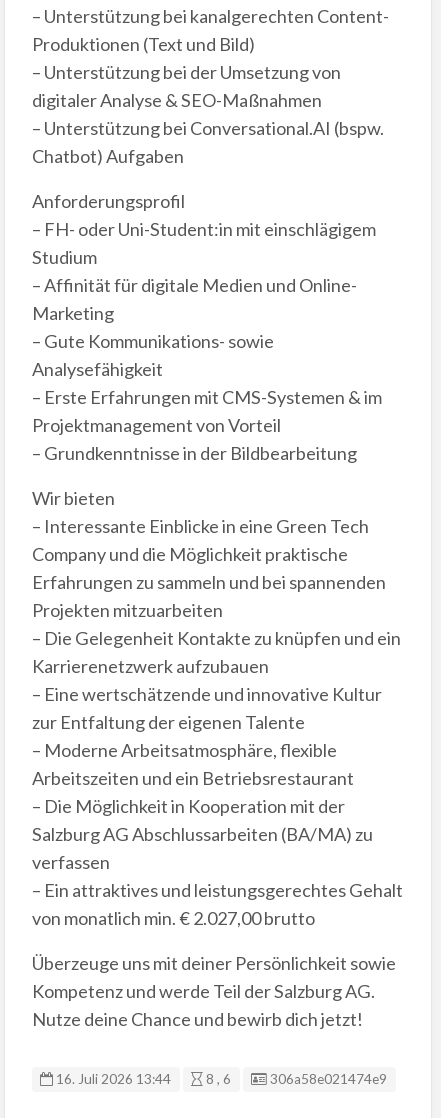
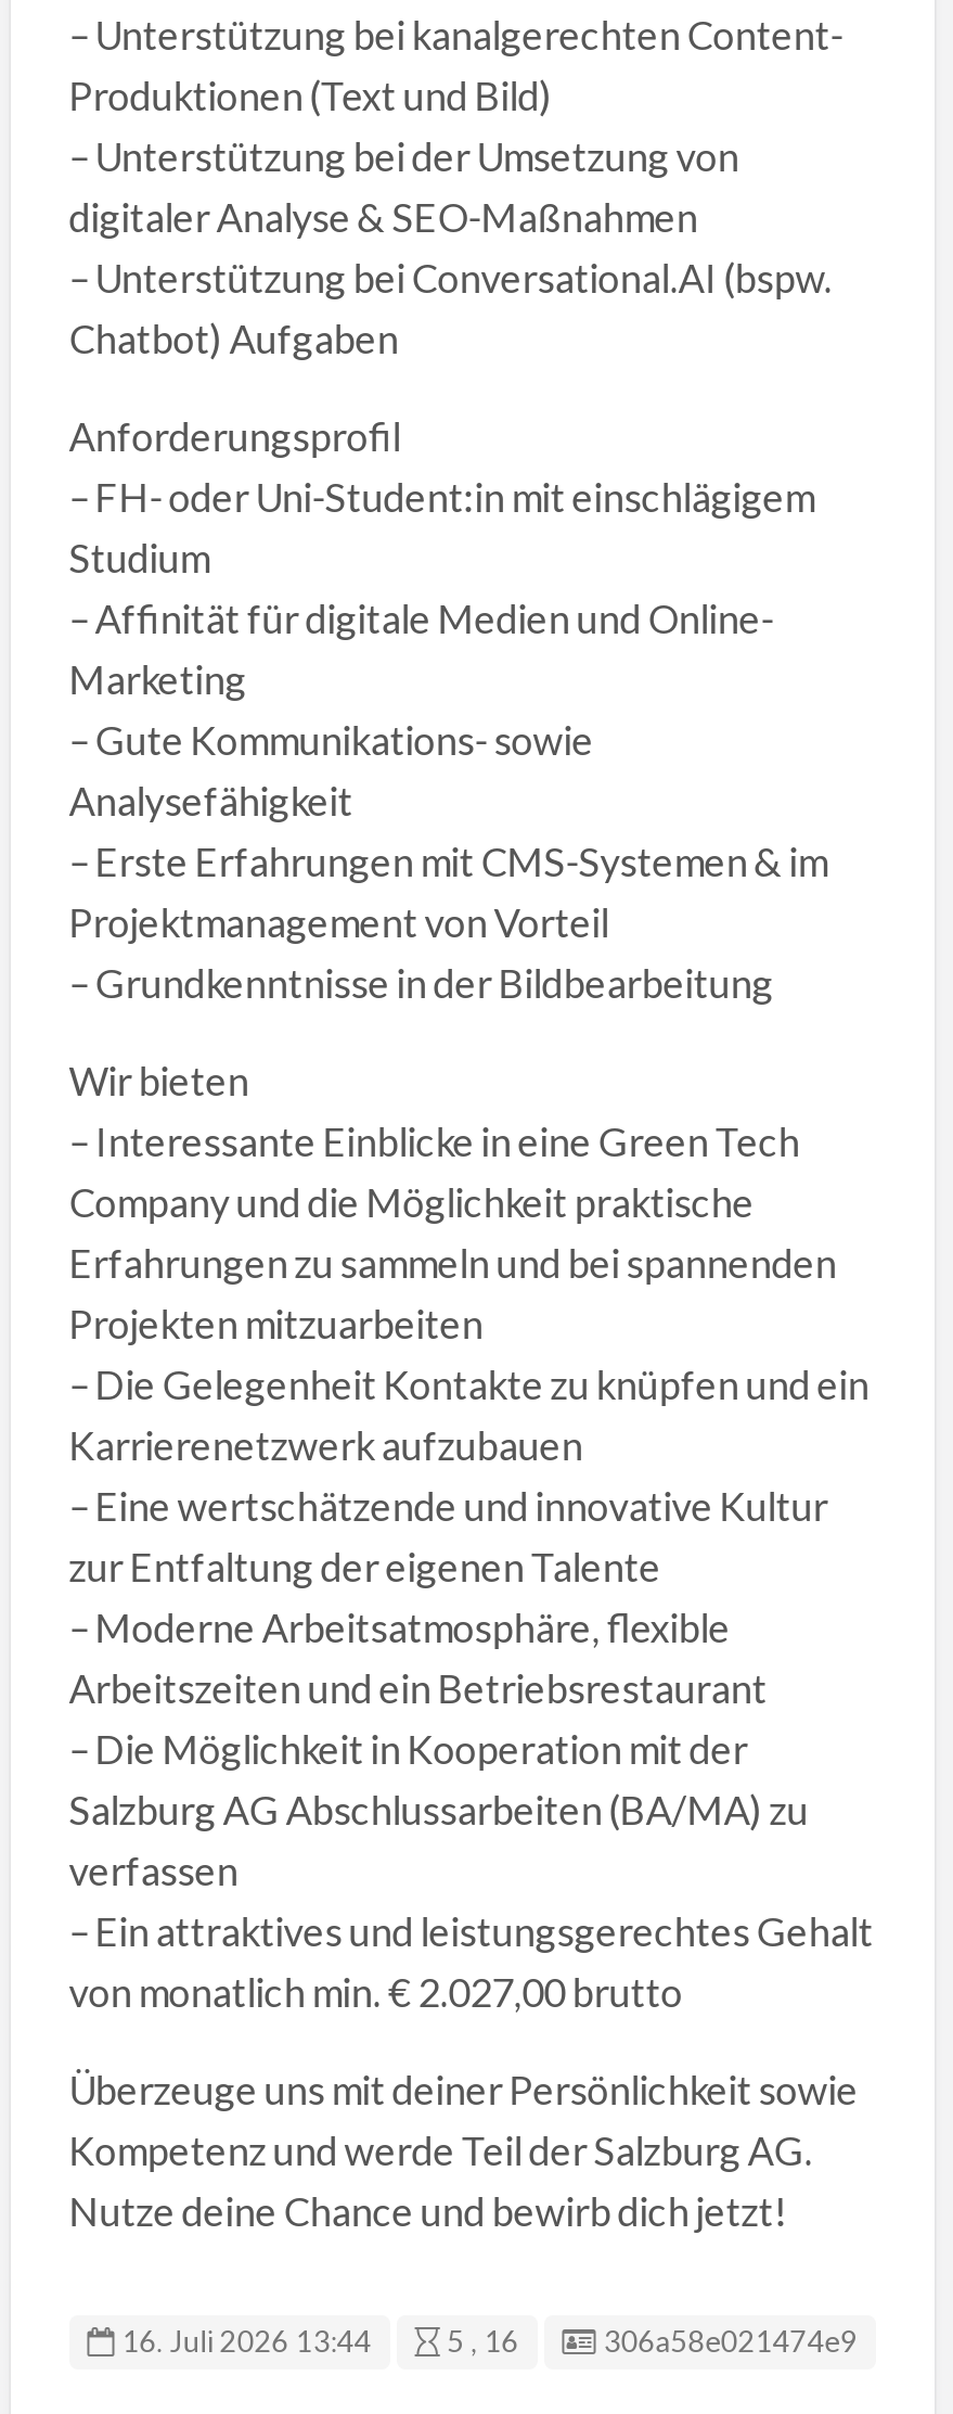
- 16. Juli 2026 13:44 8 , 6
+ 16. Juli 2026 13:44 5 , 16
